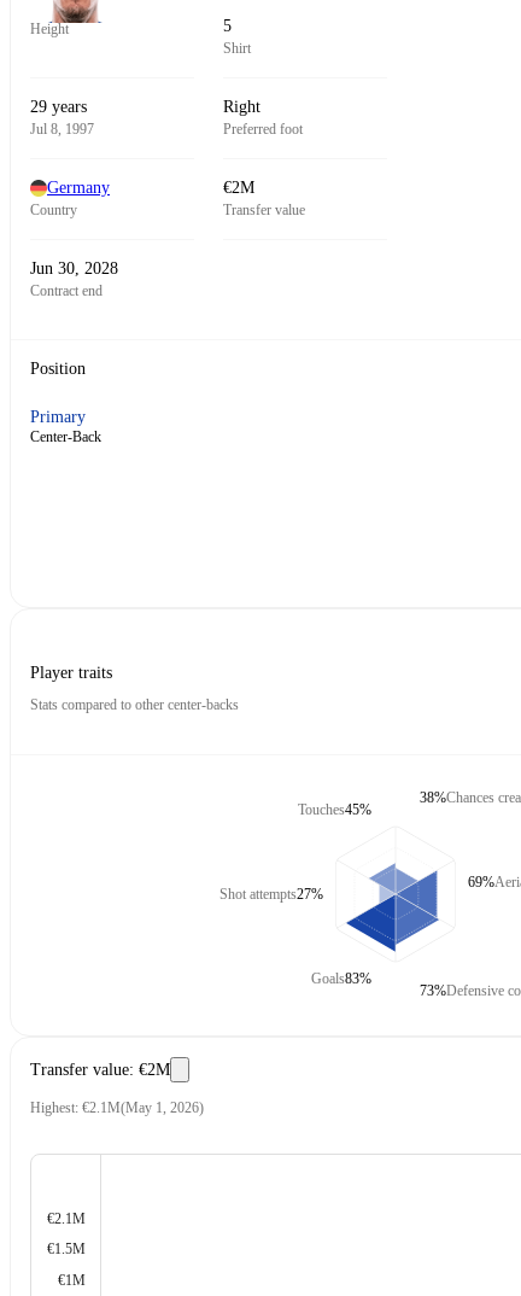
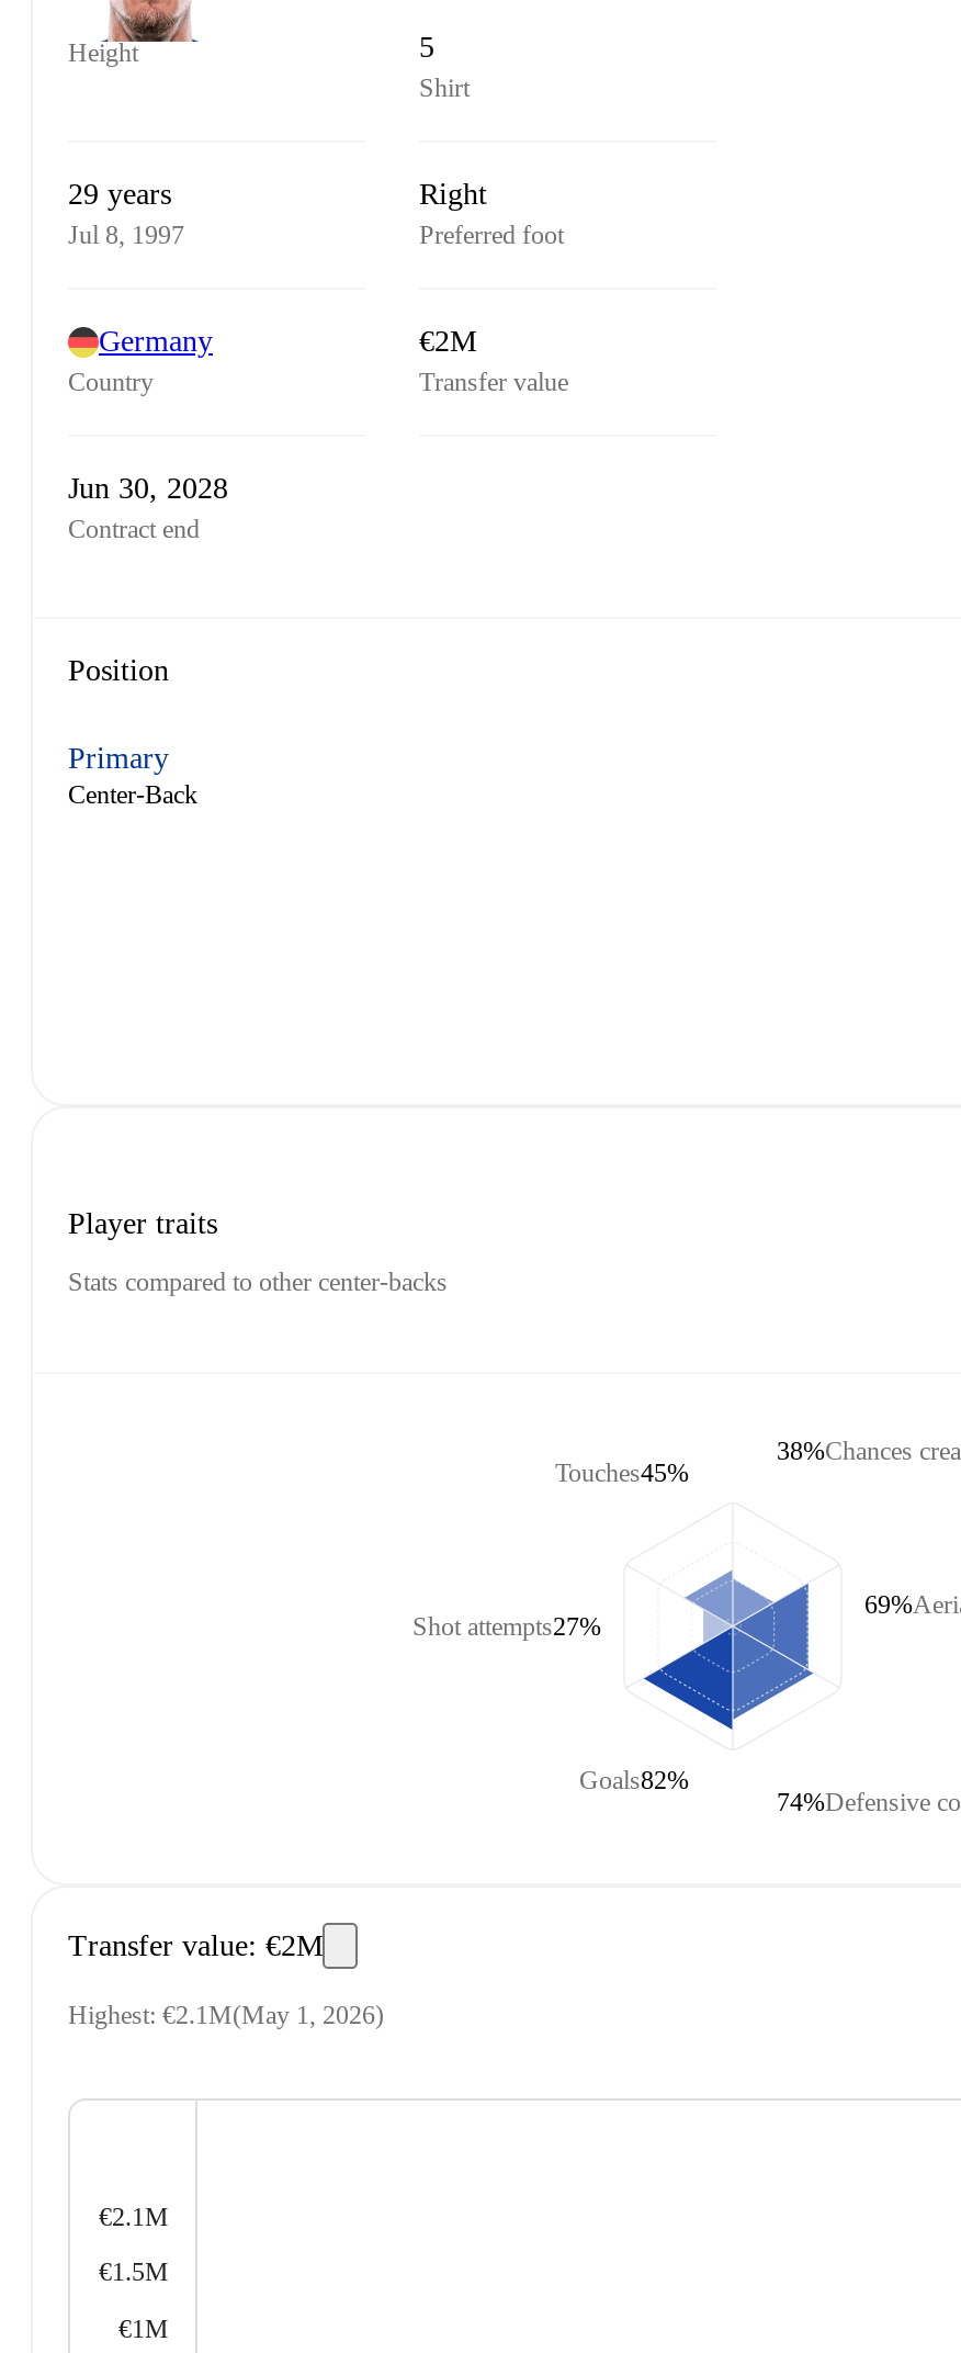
- Goals83%
+ Goals82%

- 73%
+ 74%
